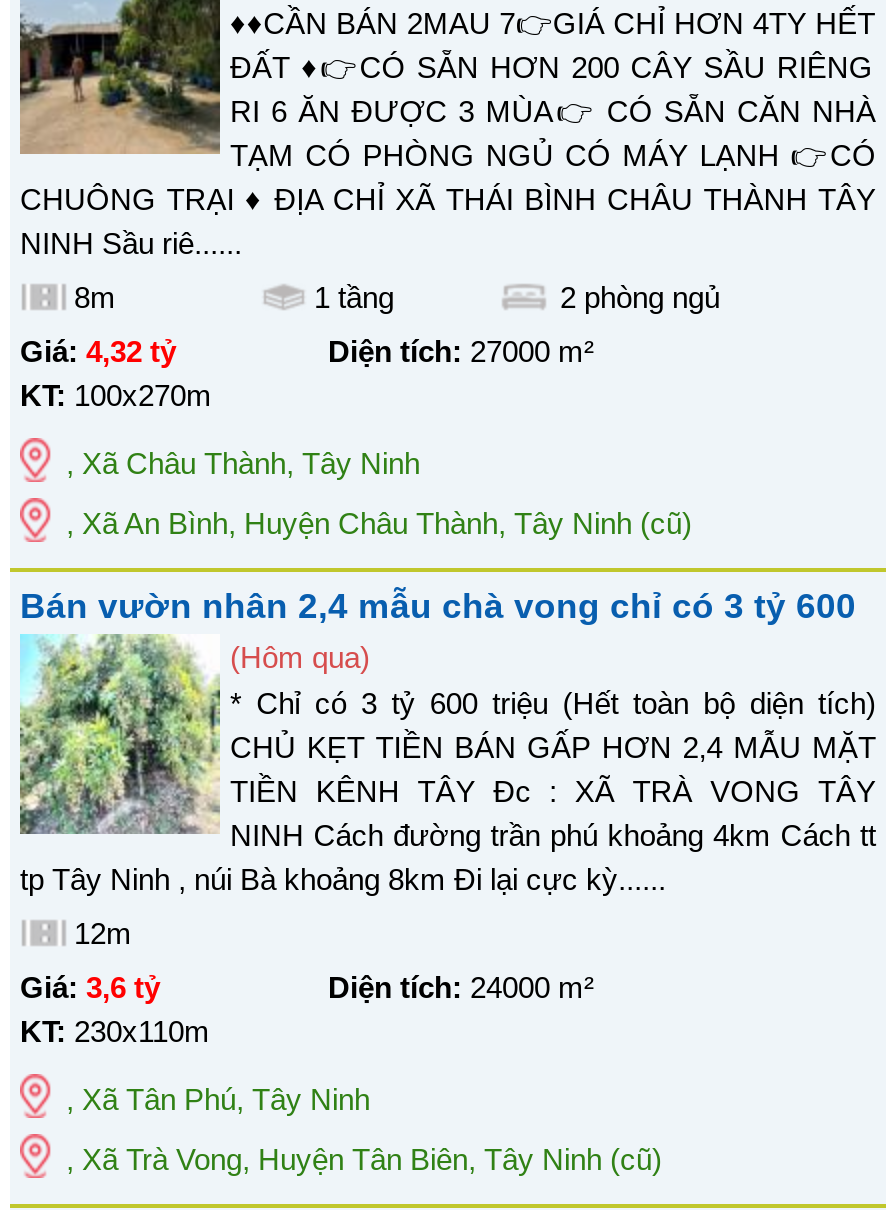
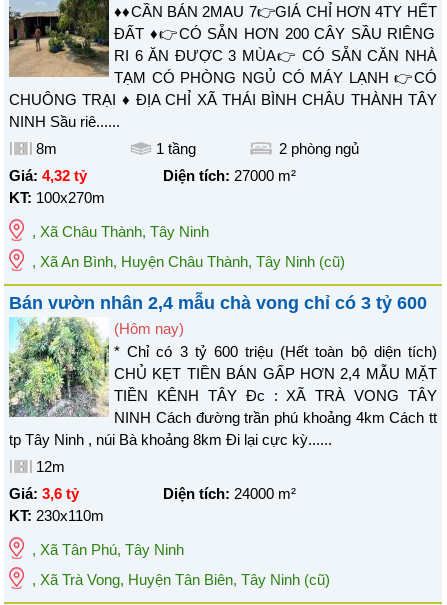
- (Hôm qua)
+ (Hôm nay)
